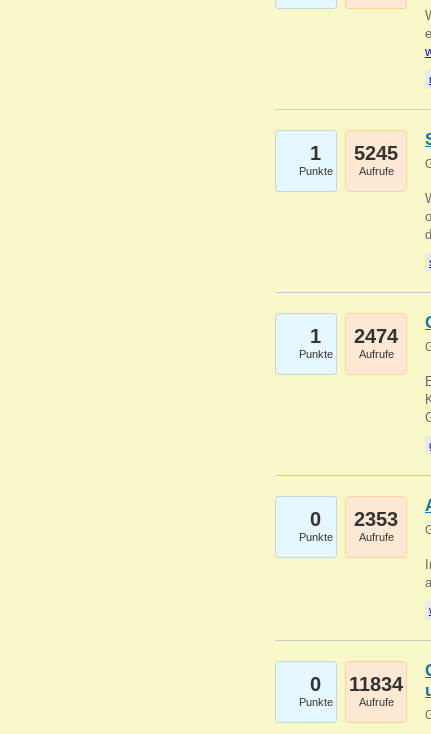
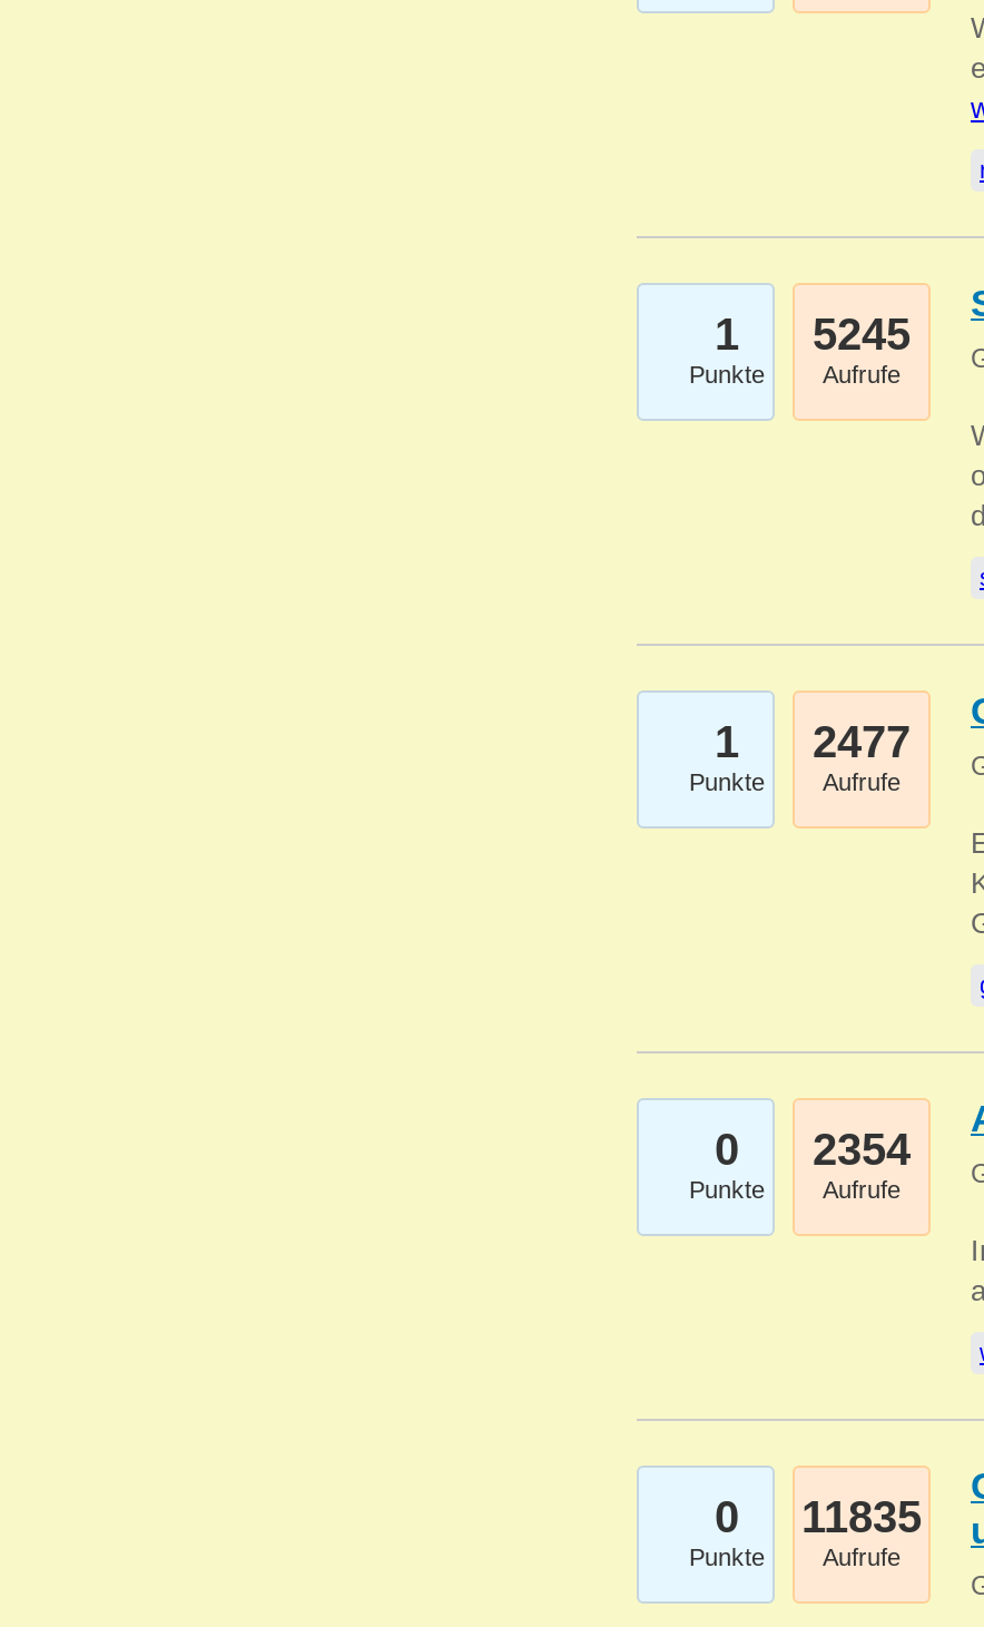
- 2474
+ 2477

- 2353
+ 2354

- 11834
+ 11835
